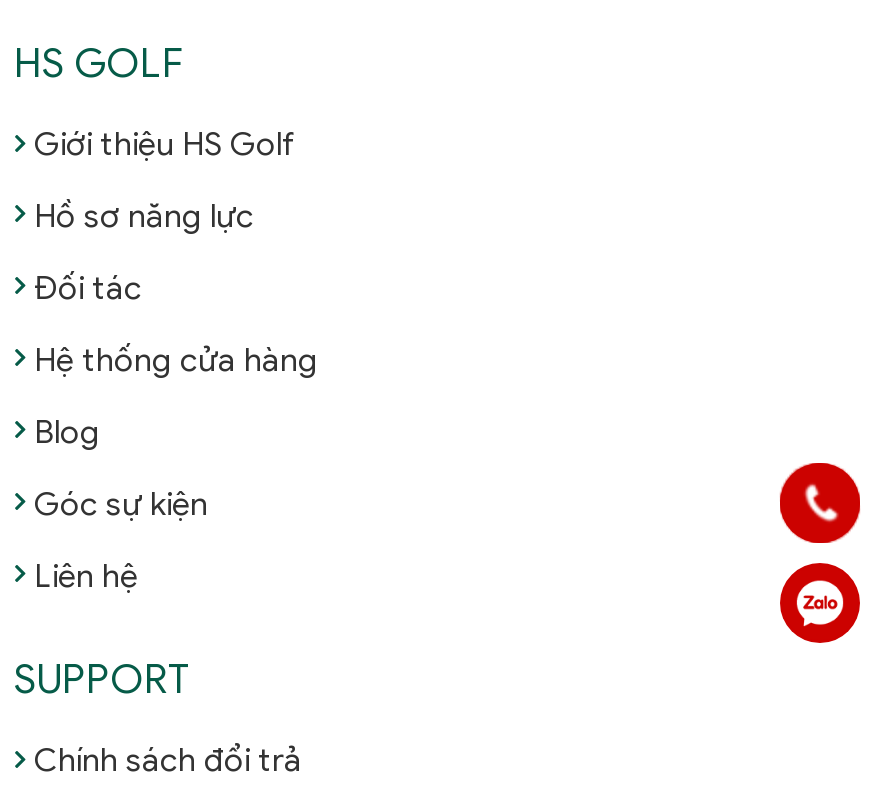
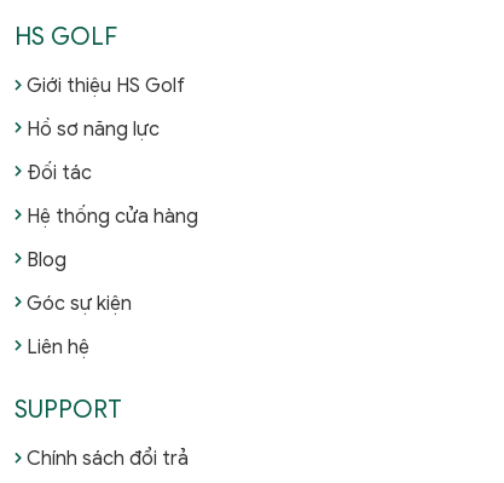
- [image]

- [image]
